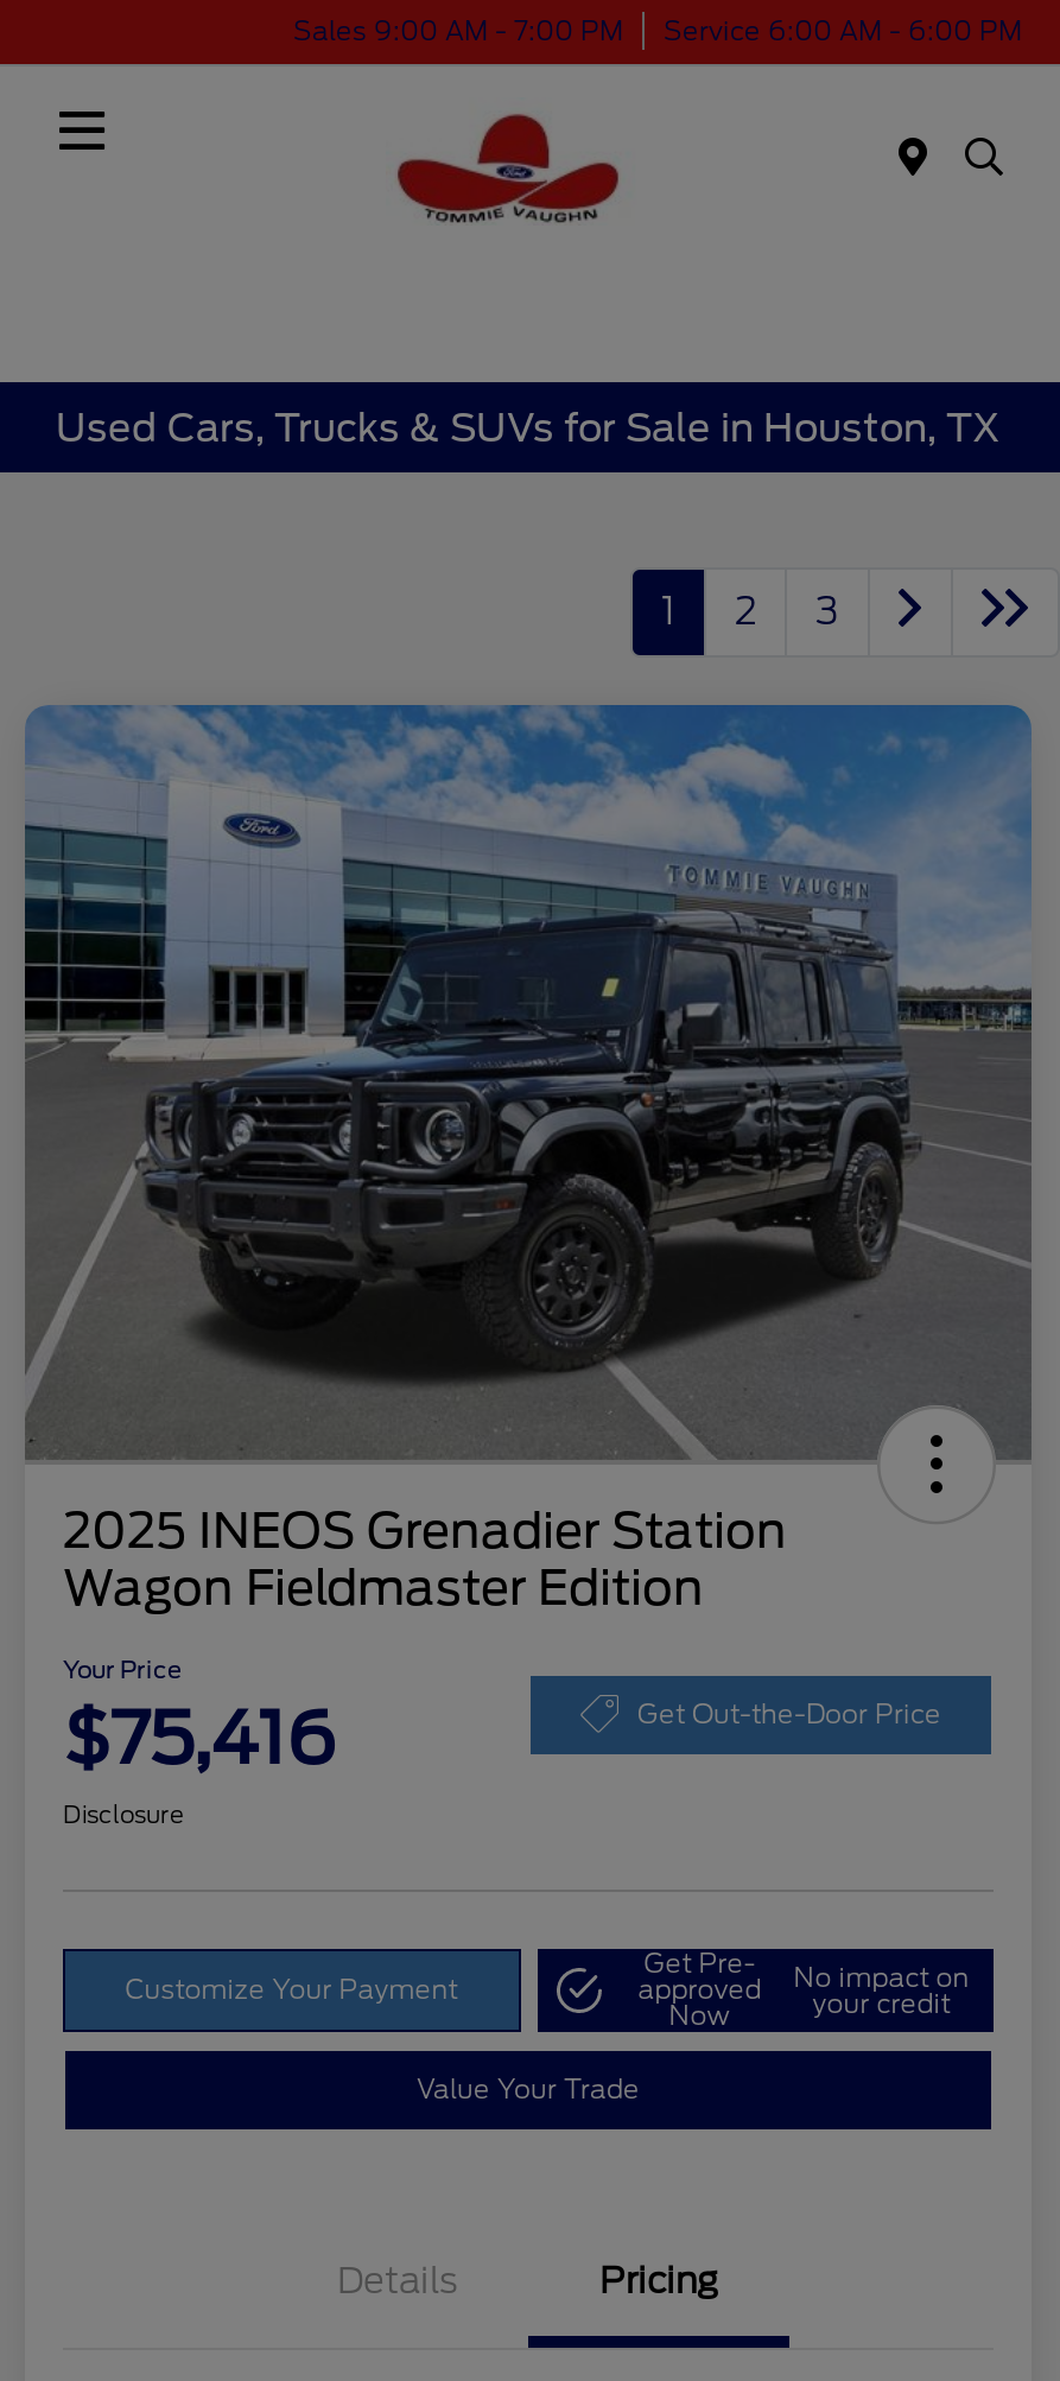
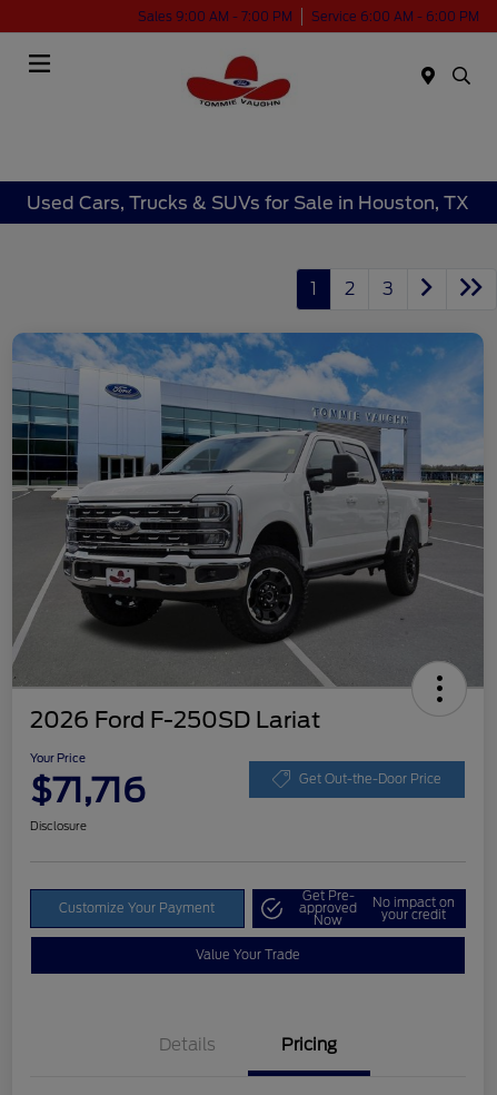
- [image]
+ [image]

- 2025 INEOS Grenadier Station
- Wagon Fieldmaster Edition
+ 2026 Ford F-250SD Lariat

- $75,416
+ $71,716
